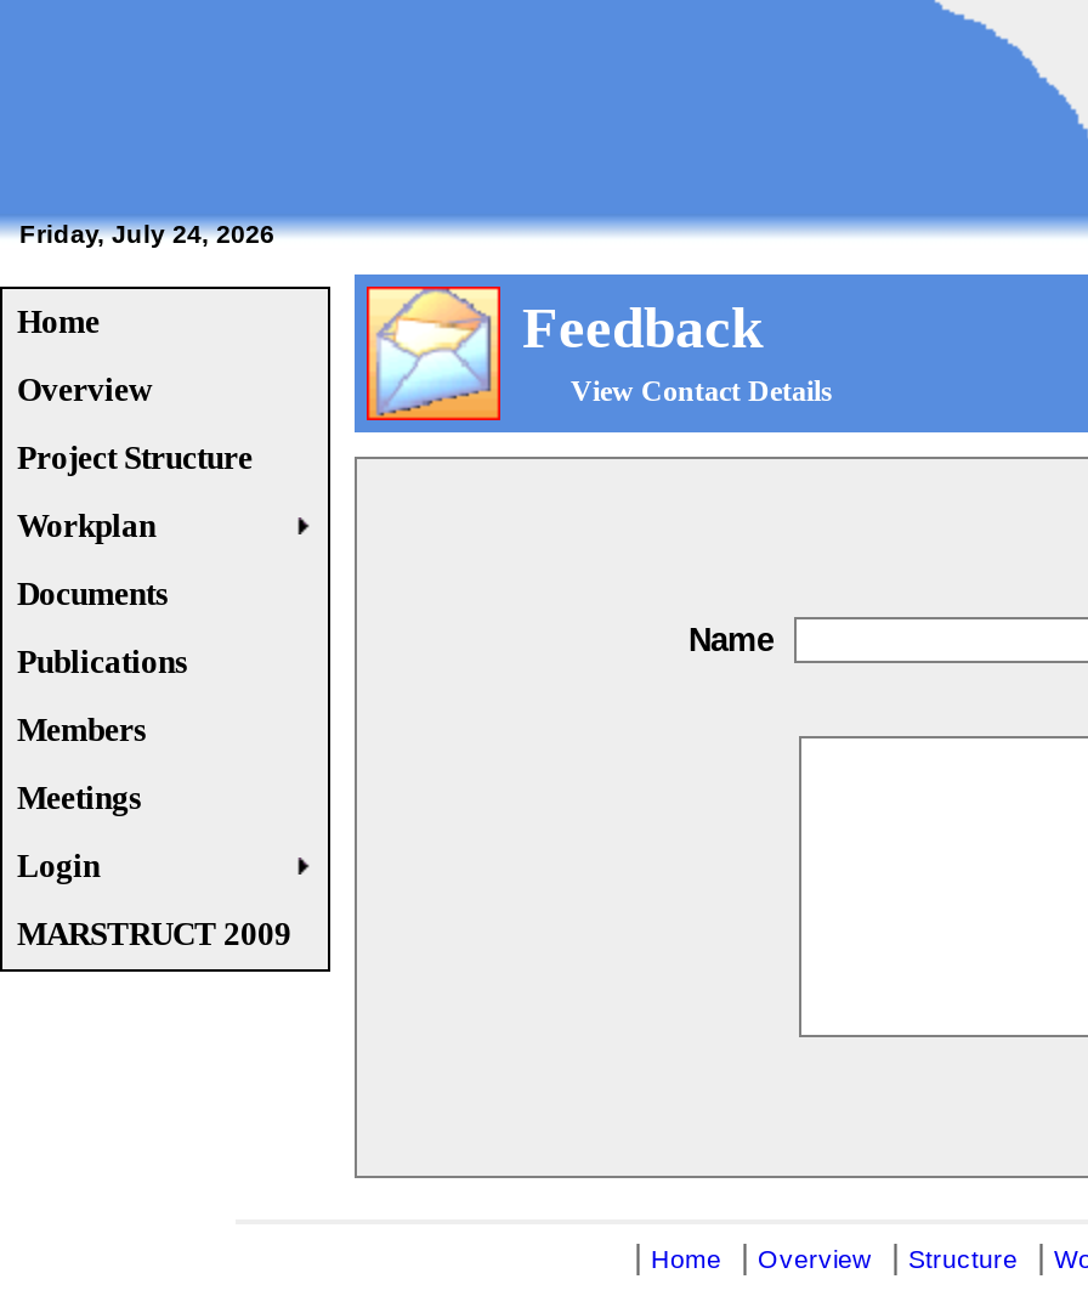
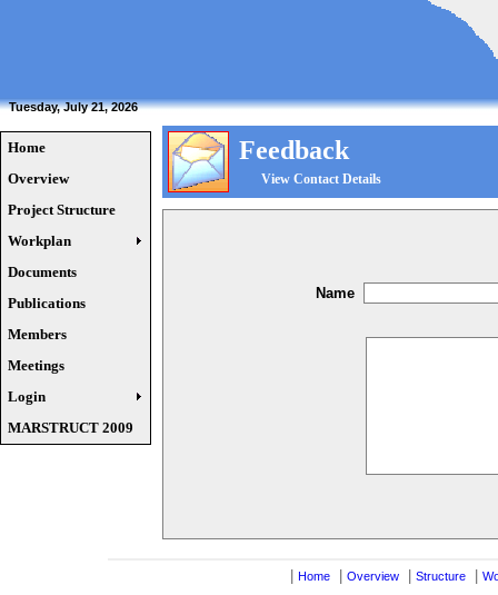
- Friday, July 24, 2026
+ Tuesday, July 21, 2026
